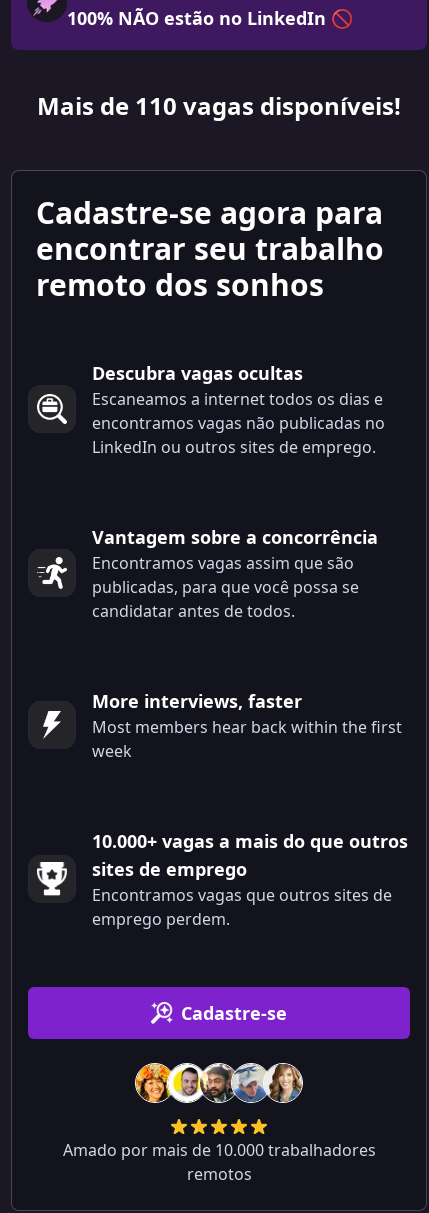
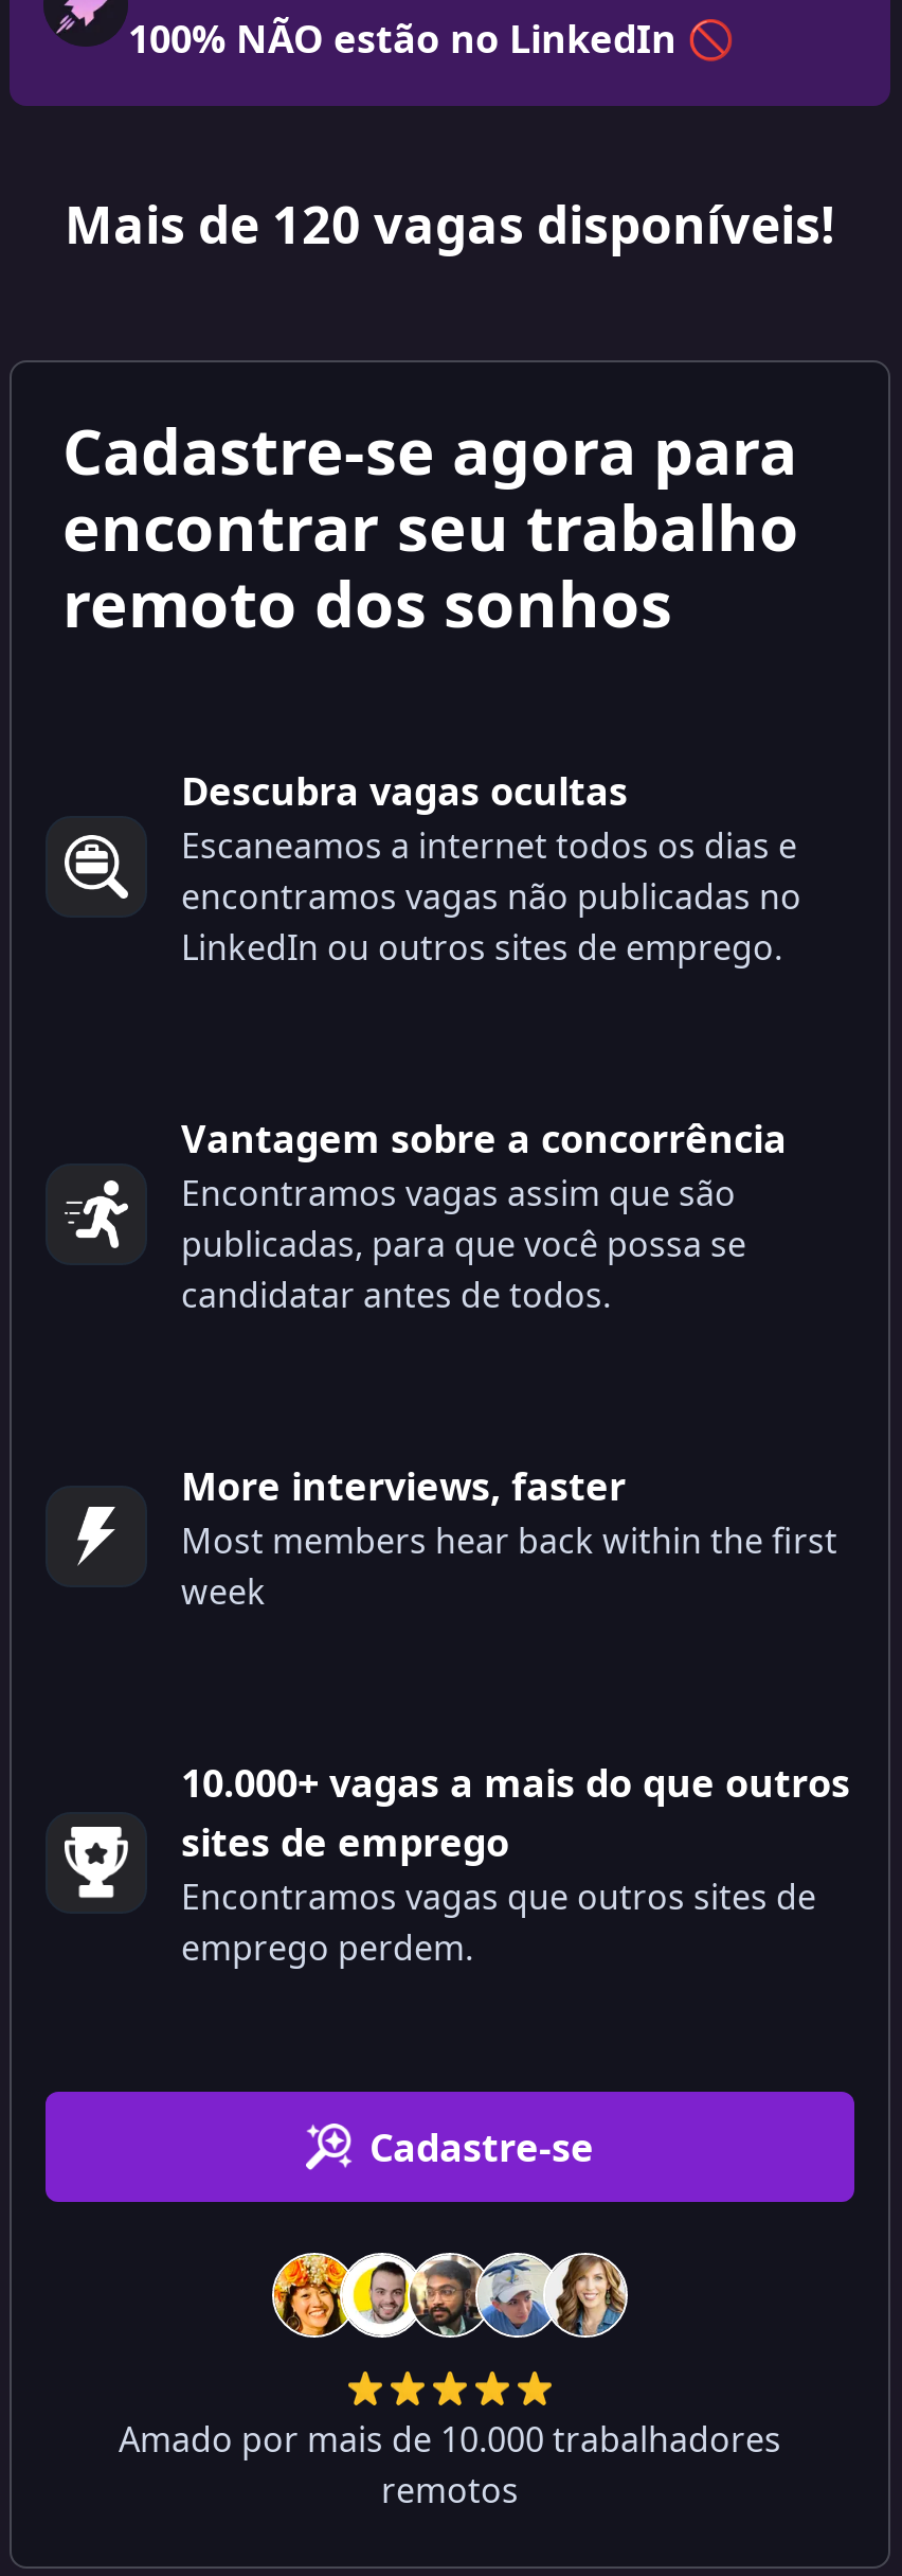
- Mais de 110 vagas disponíveis!
+ Mais de 120 vagas disponíveis!
